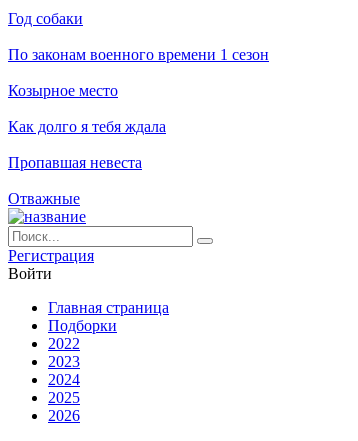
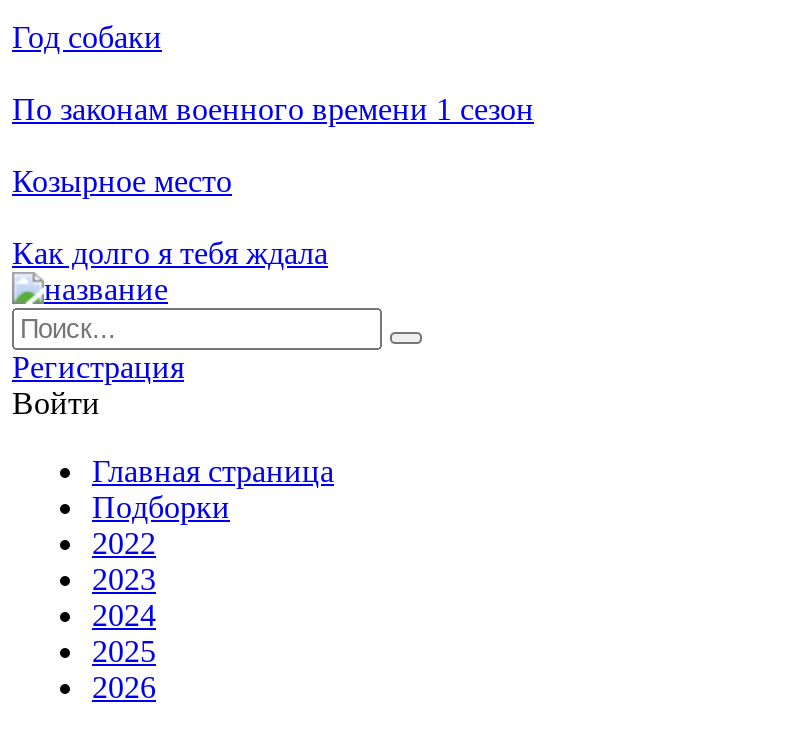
- Пропавшая невеста
- Отважные
